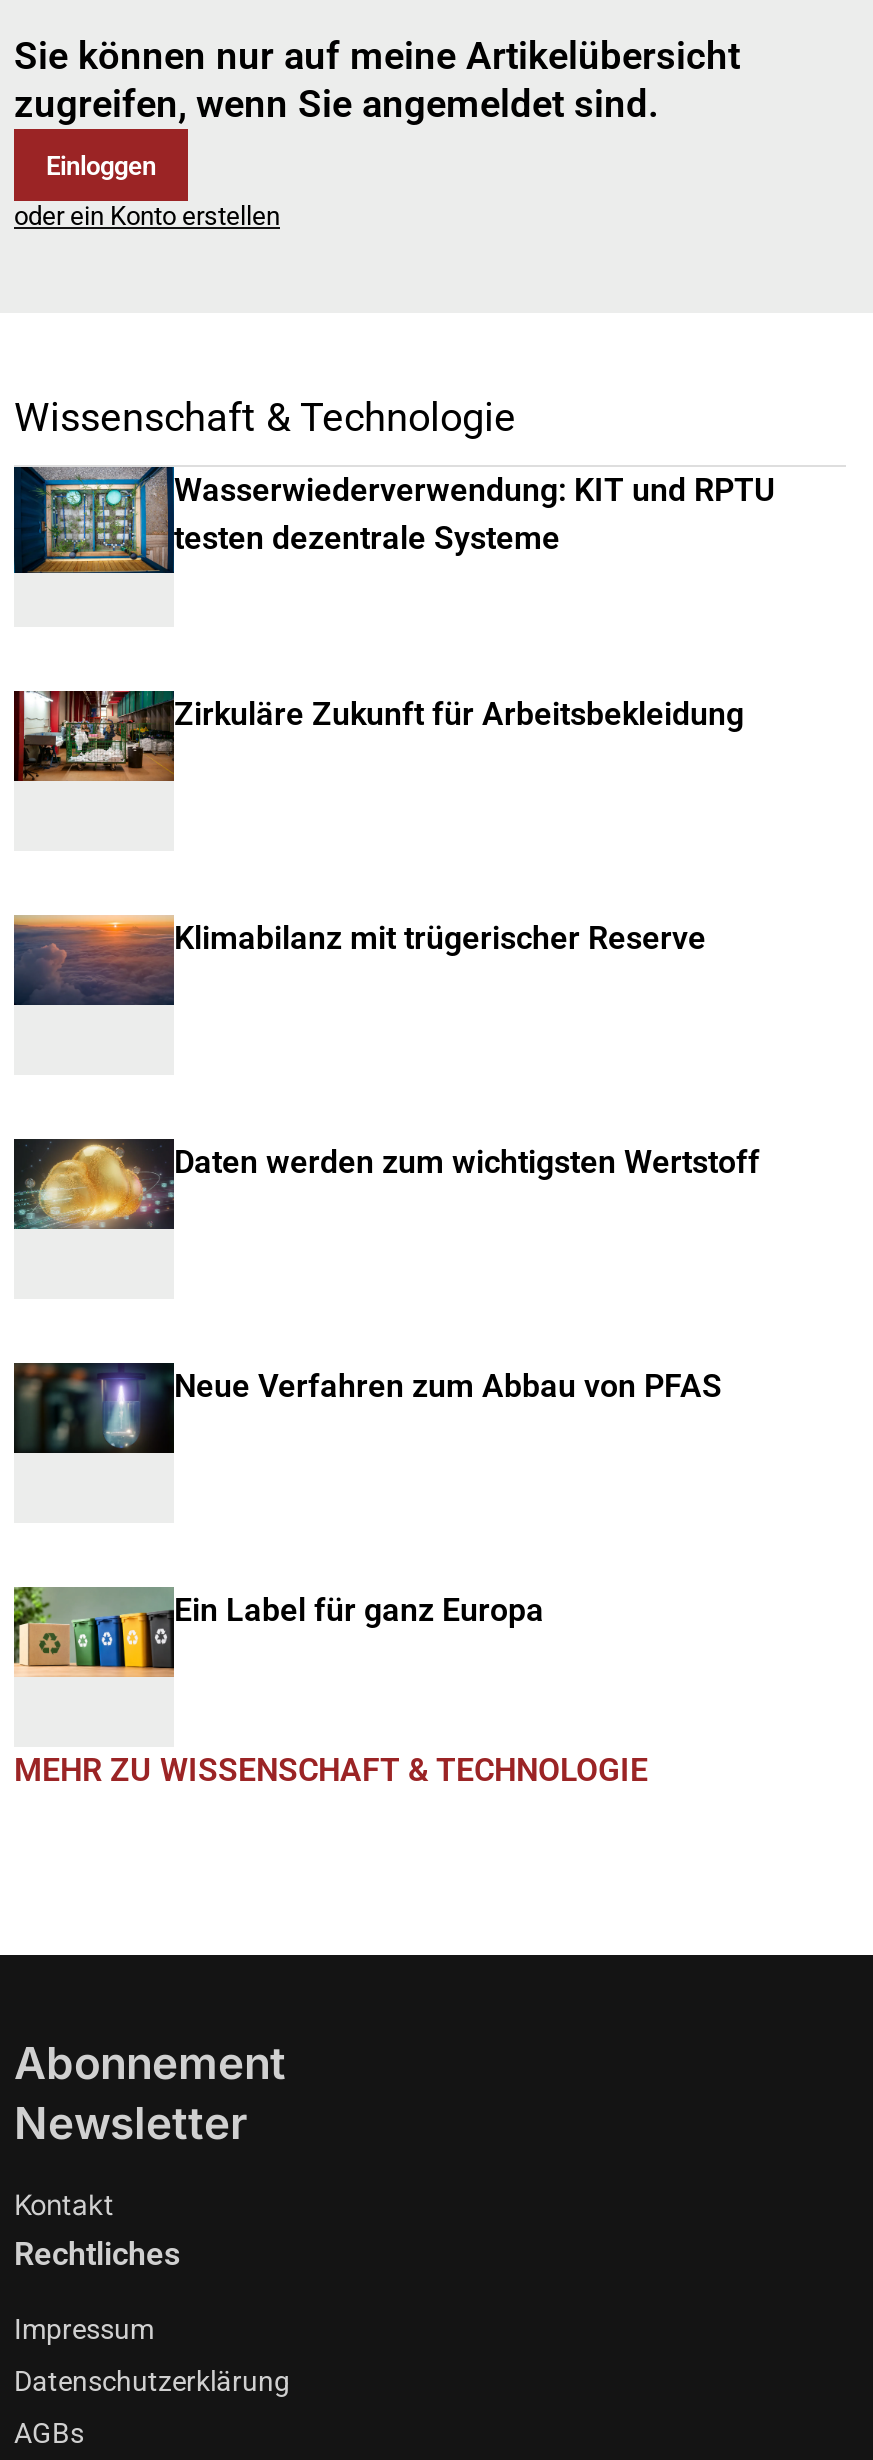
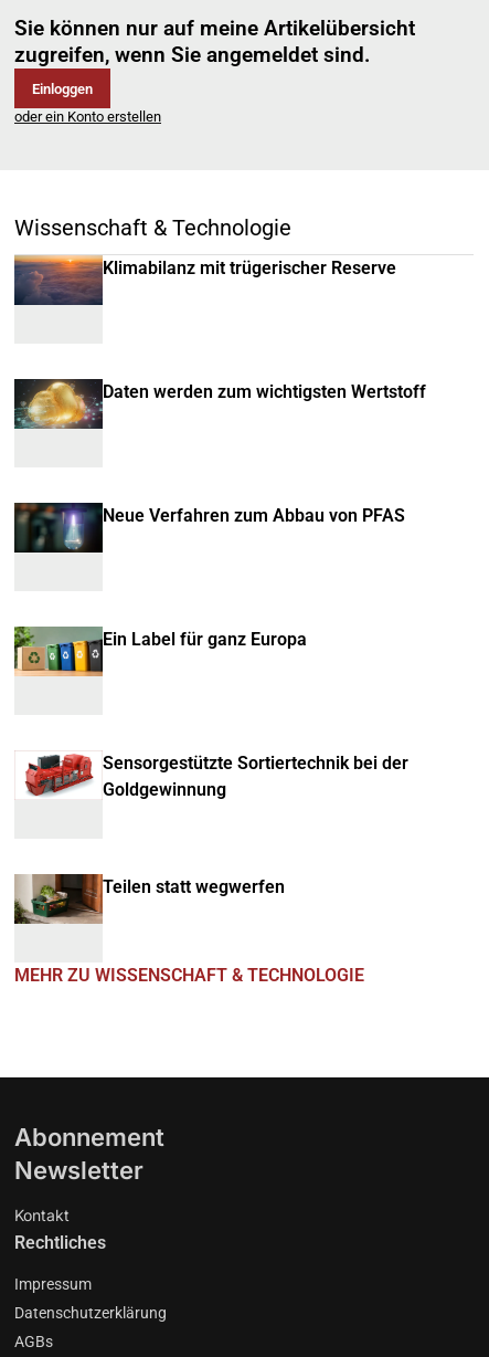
- [image]
- Wasserwiederverwendung: KIT und RPTU
- testen dezentrale Systeme

- [image]
- Zirkuläre Zukunft für Arbeitsbekleidung

moved up: [image] | Klimabilanz mit trügerischer Reserve | Daten werden zum wichtigsten Wertstoff | Neue Verfahren zum Abbau von PFAS | Ein Label für ganz Europa

moved up: [image]

+ [image]
+ Teilen statt wegwerfen

+ [image]
+ Sensorgestützte Sortiertechnik bei der
+ Goldgewinnung
